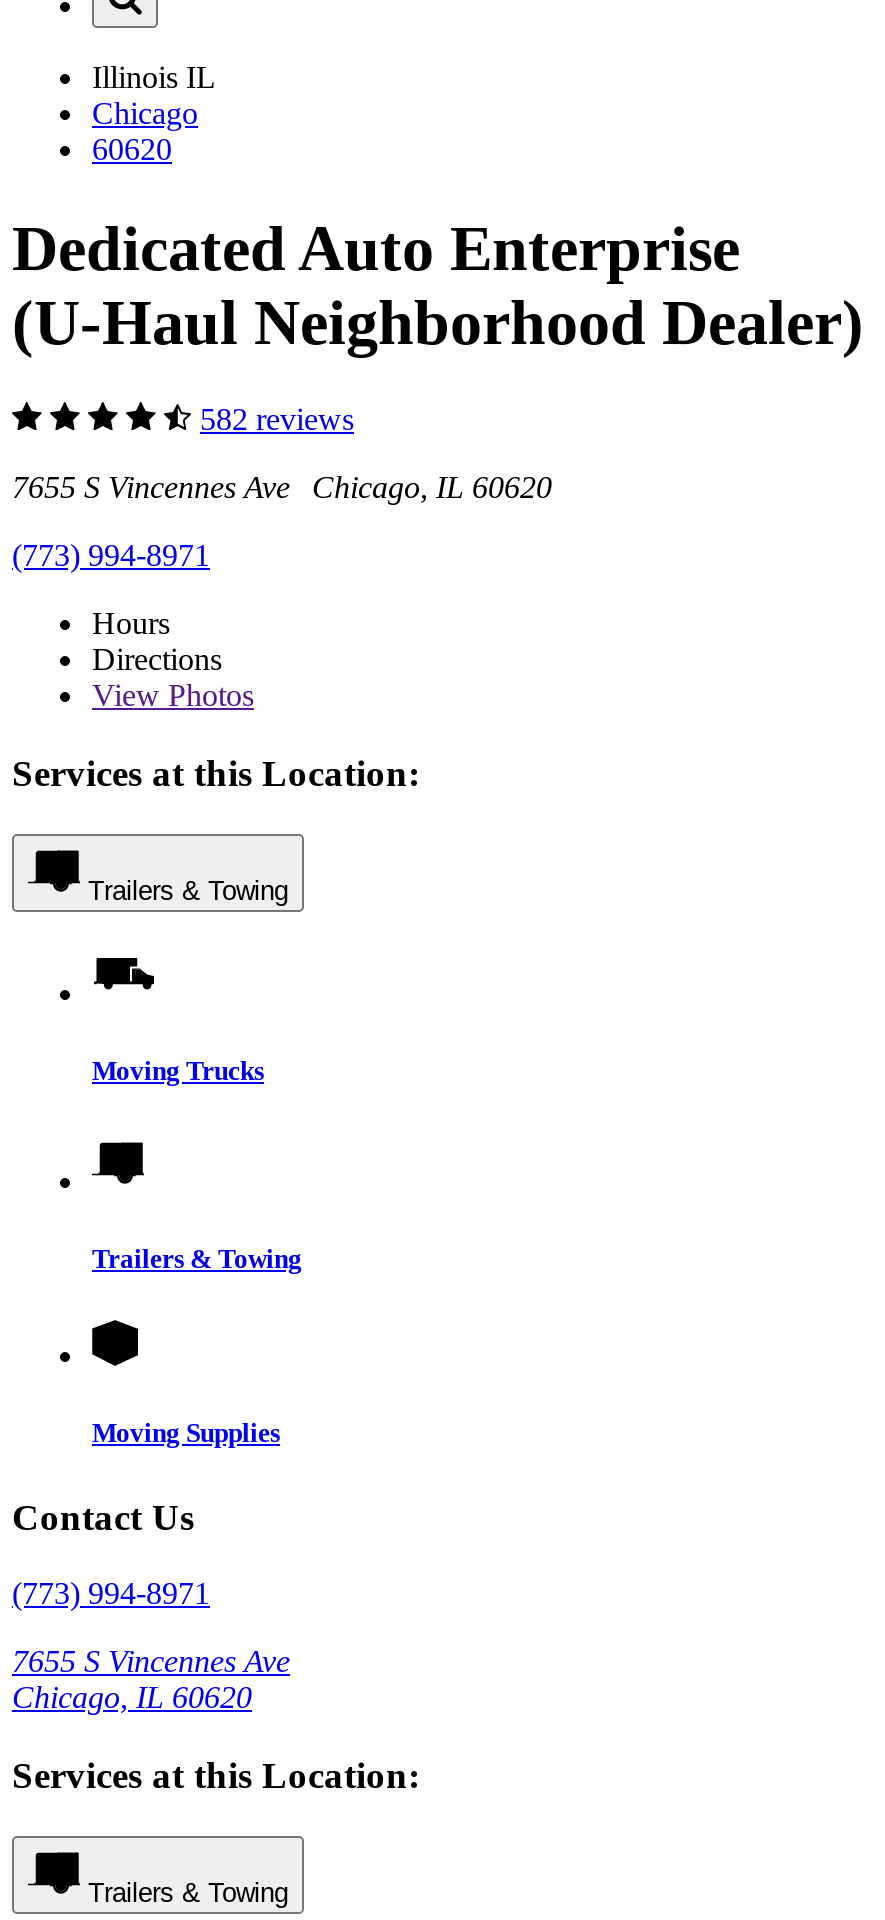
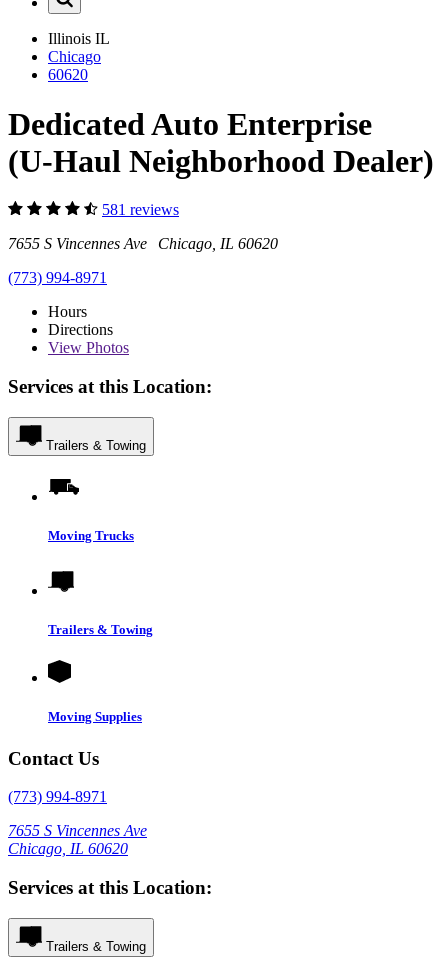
- 582 reviews
+ 581 reviews
